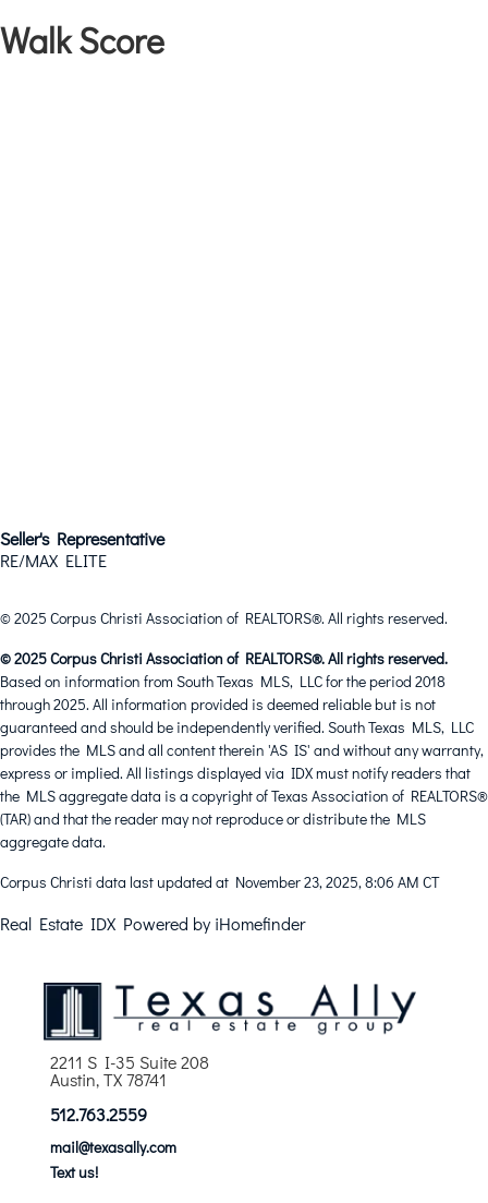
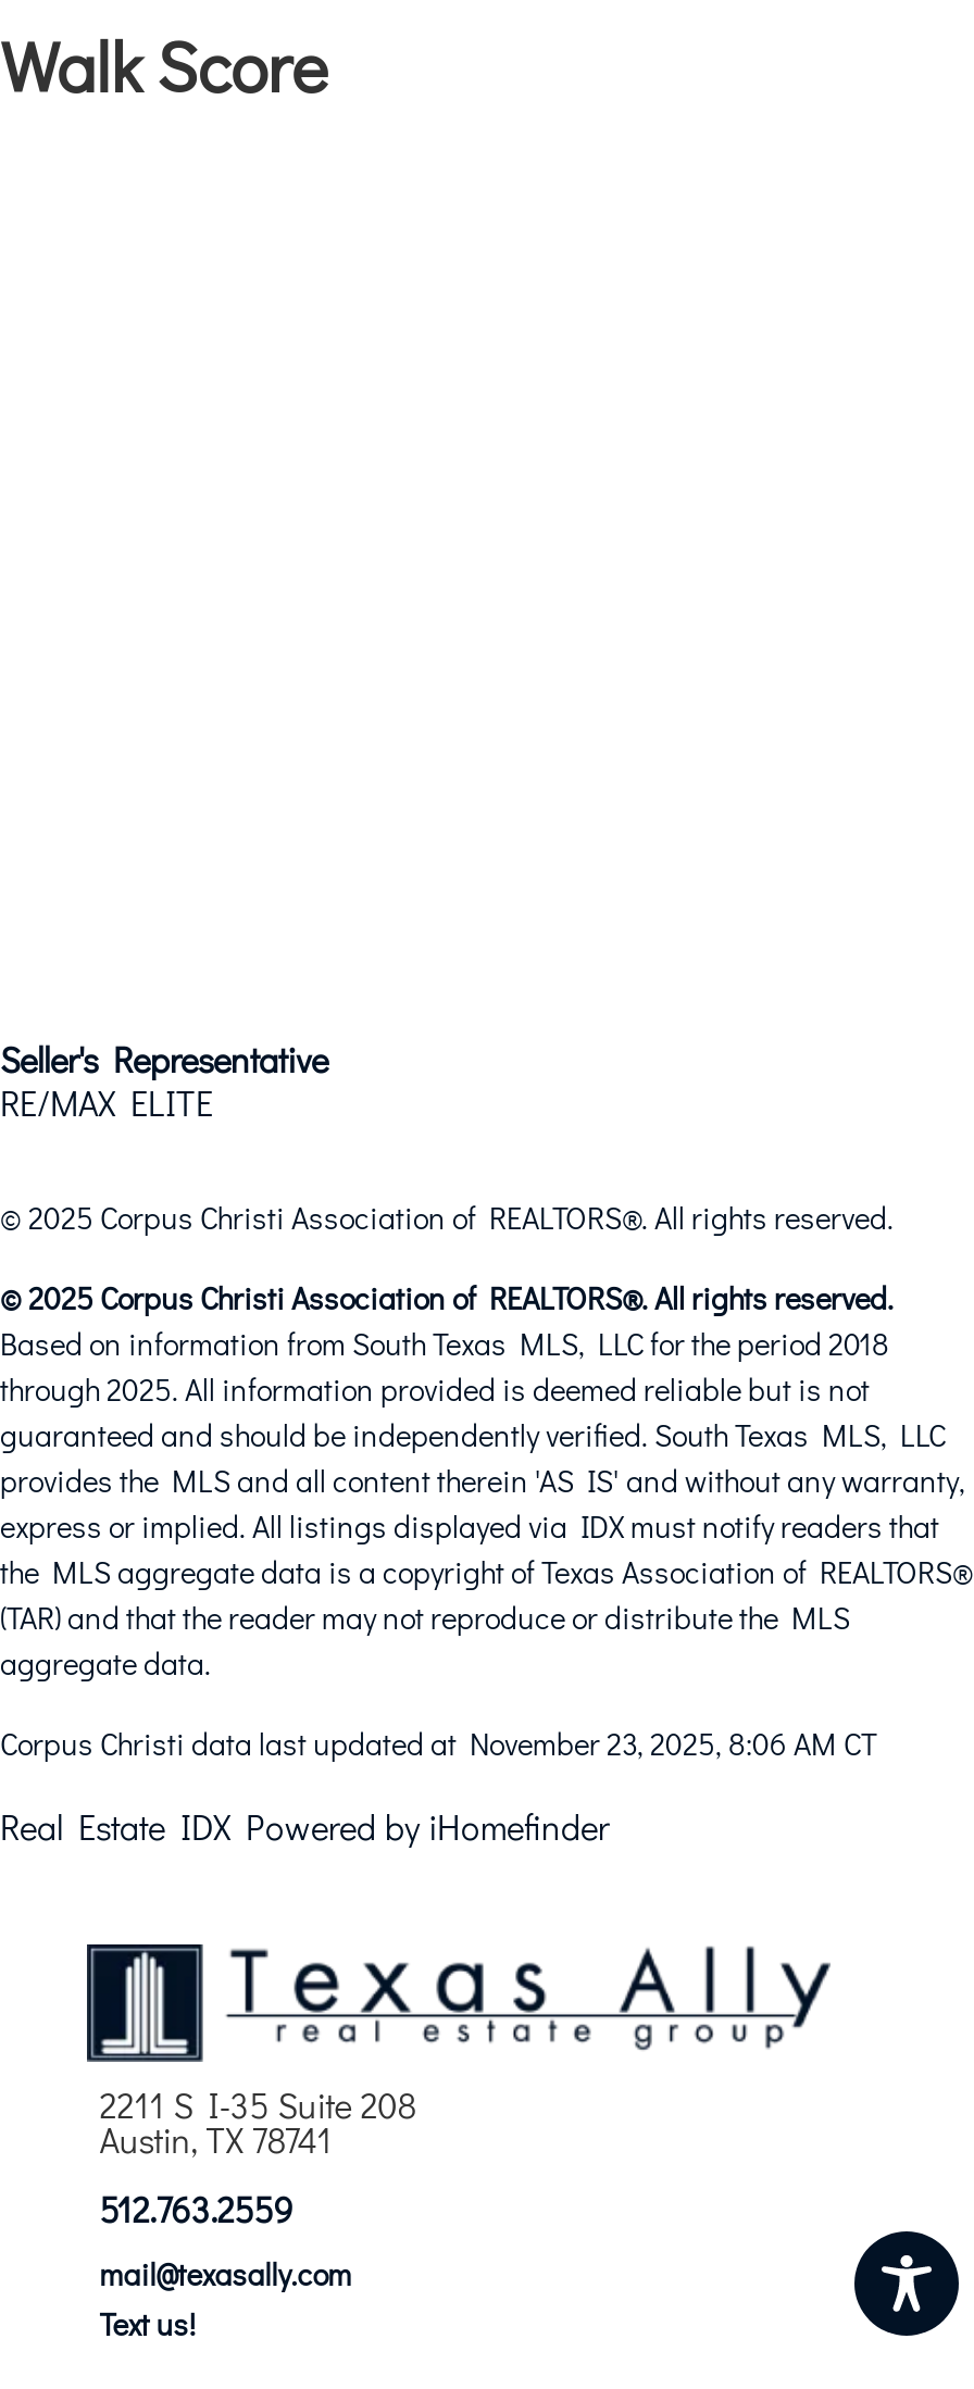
+ [image]
